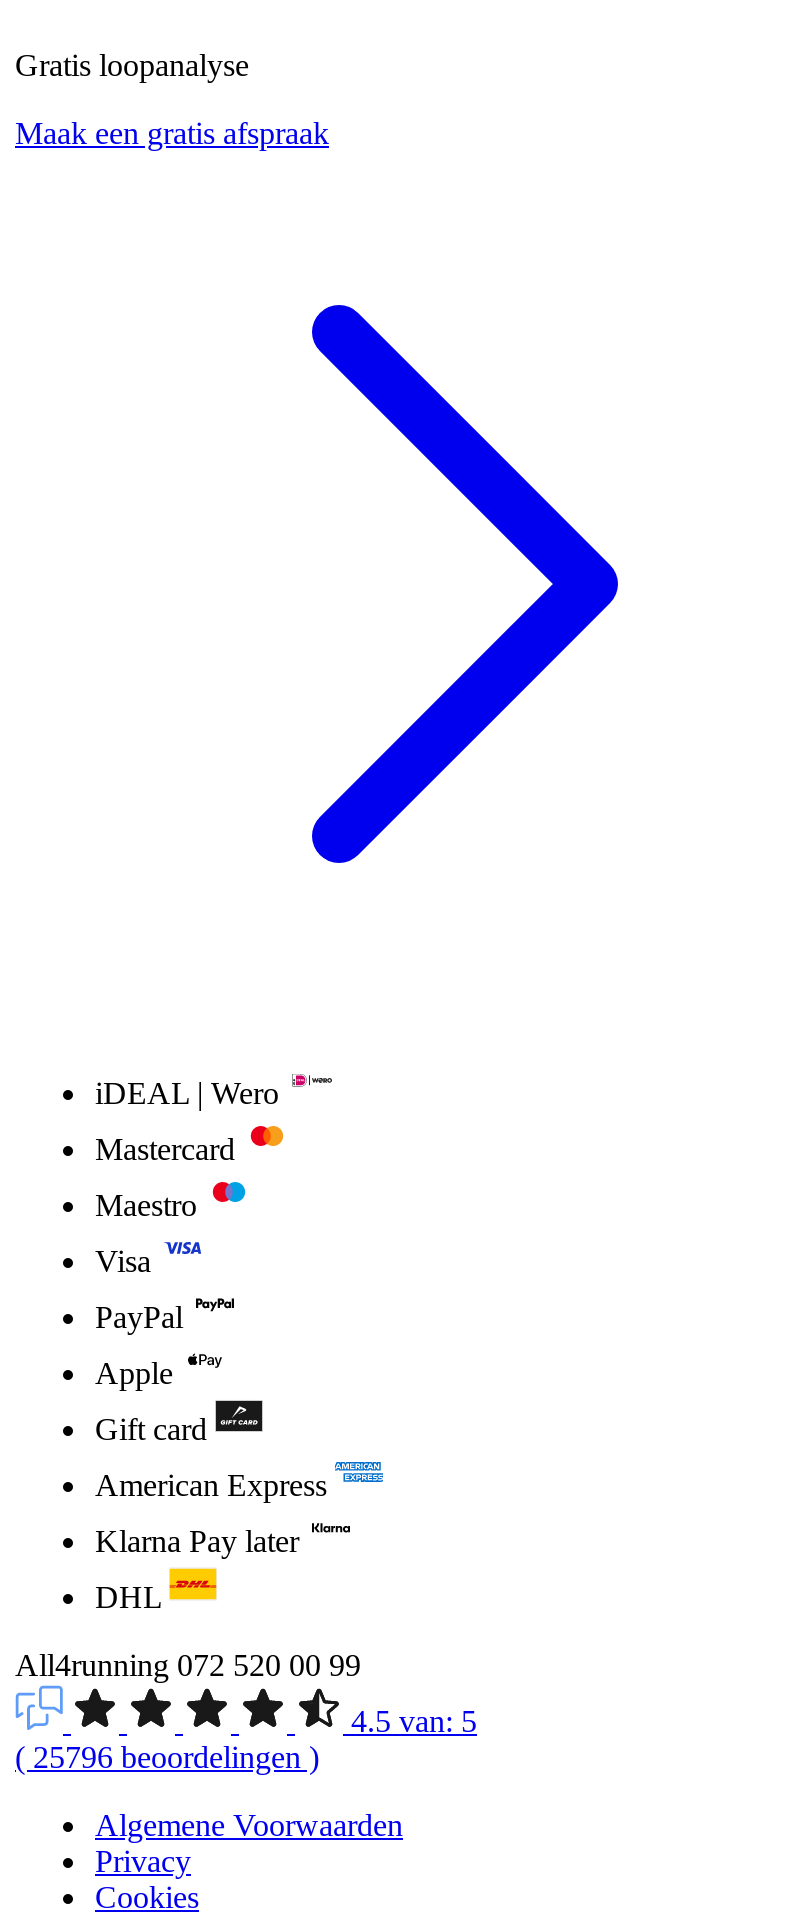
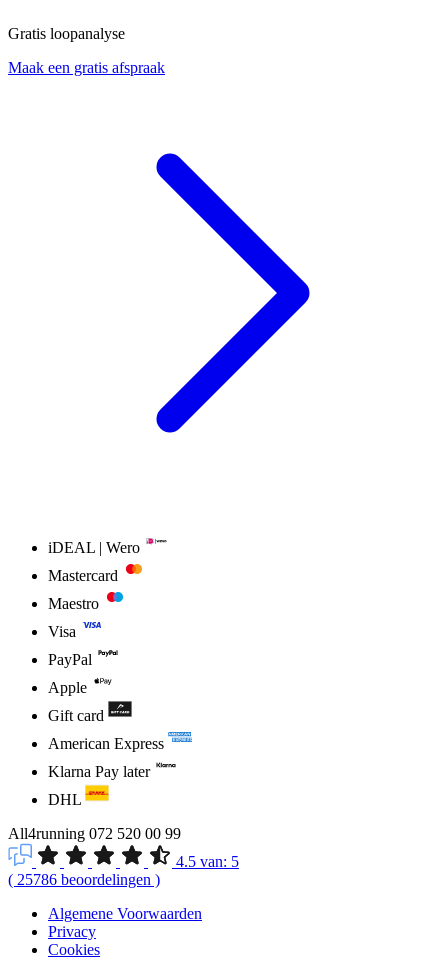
- (25796 beoordelingen)
+ (25786 beoordelingen)
